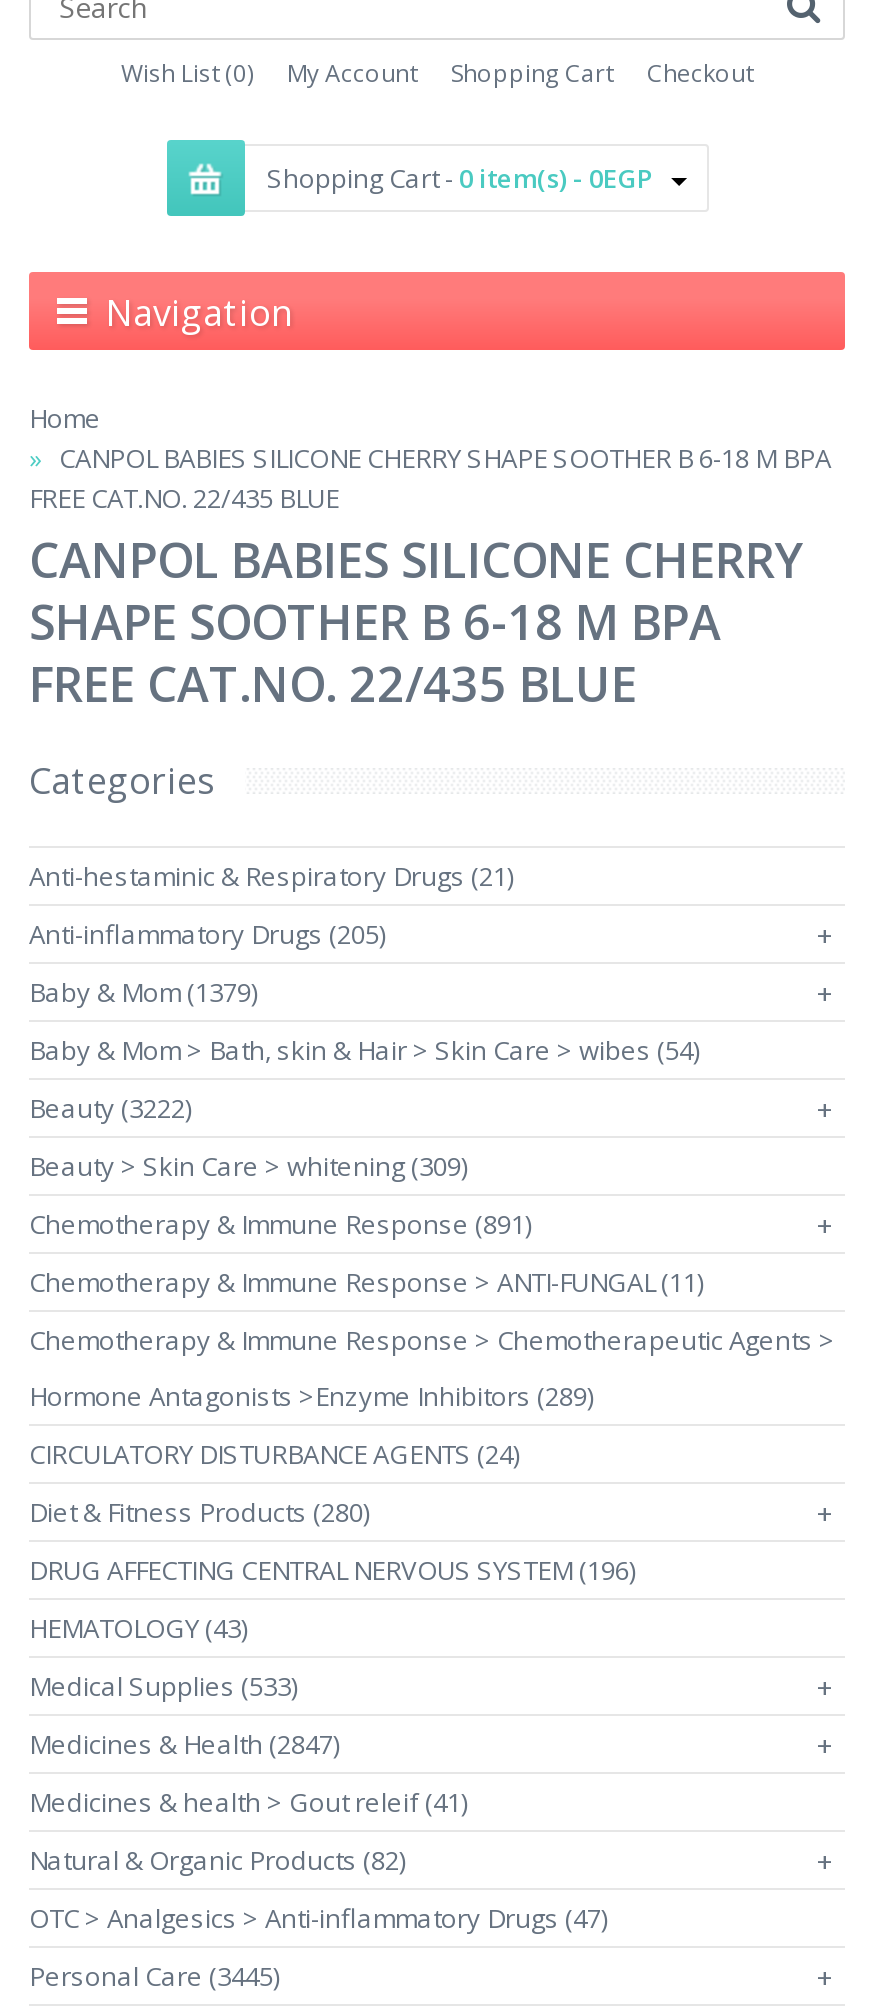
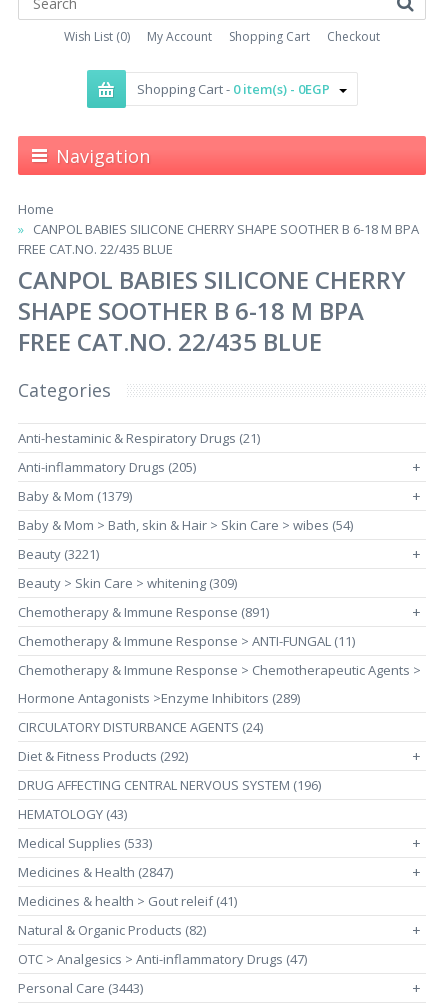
- Beauty (3222)
+ Beauty (3221)

- Diet & Fitness Products (280)
+ Diet & Fitness Products (292)

- Personal Care (3445)
+ Personal Care (3443)
